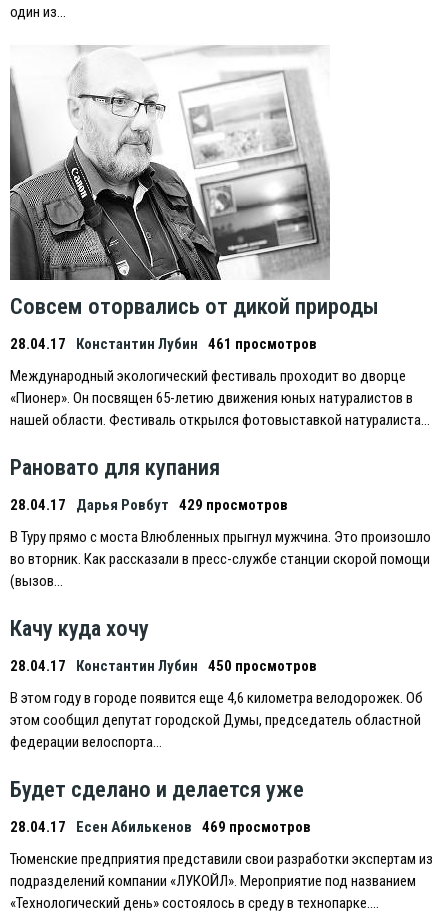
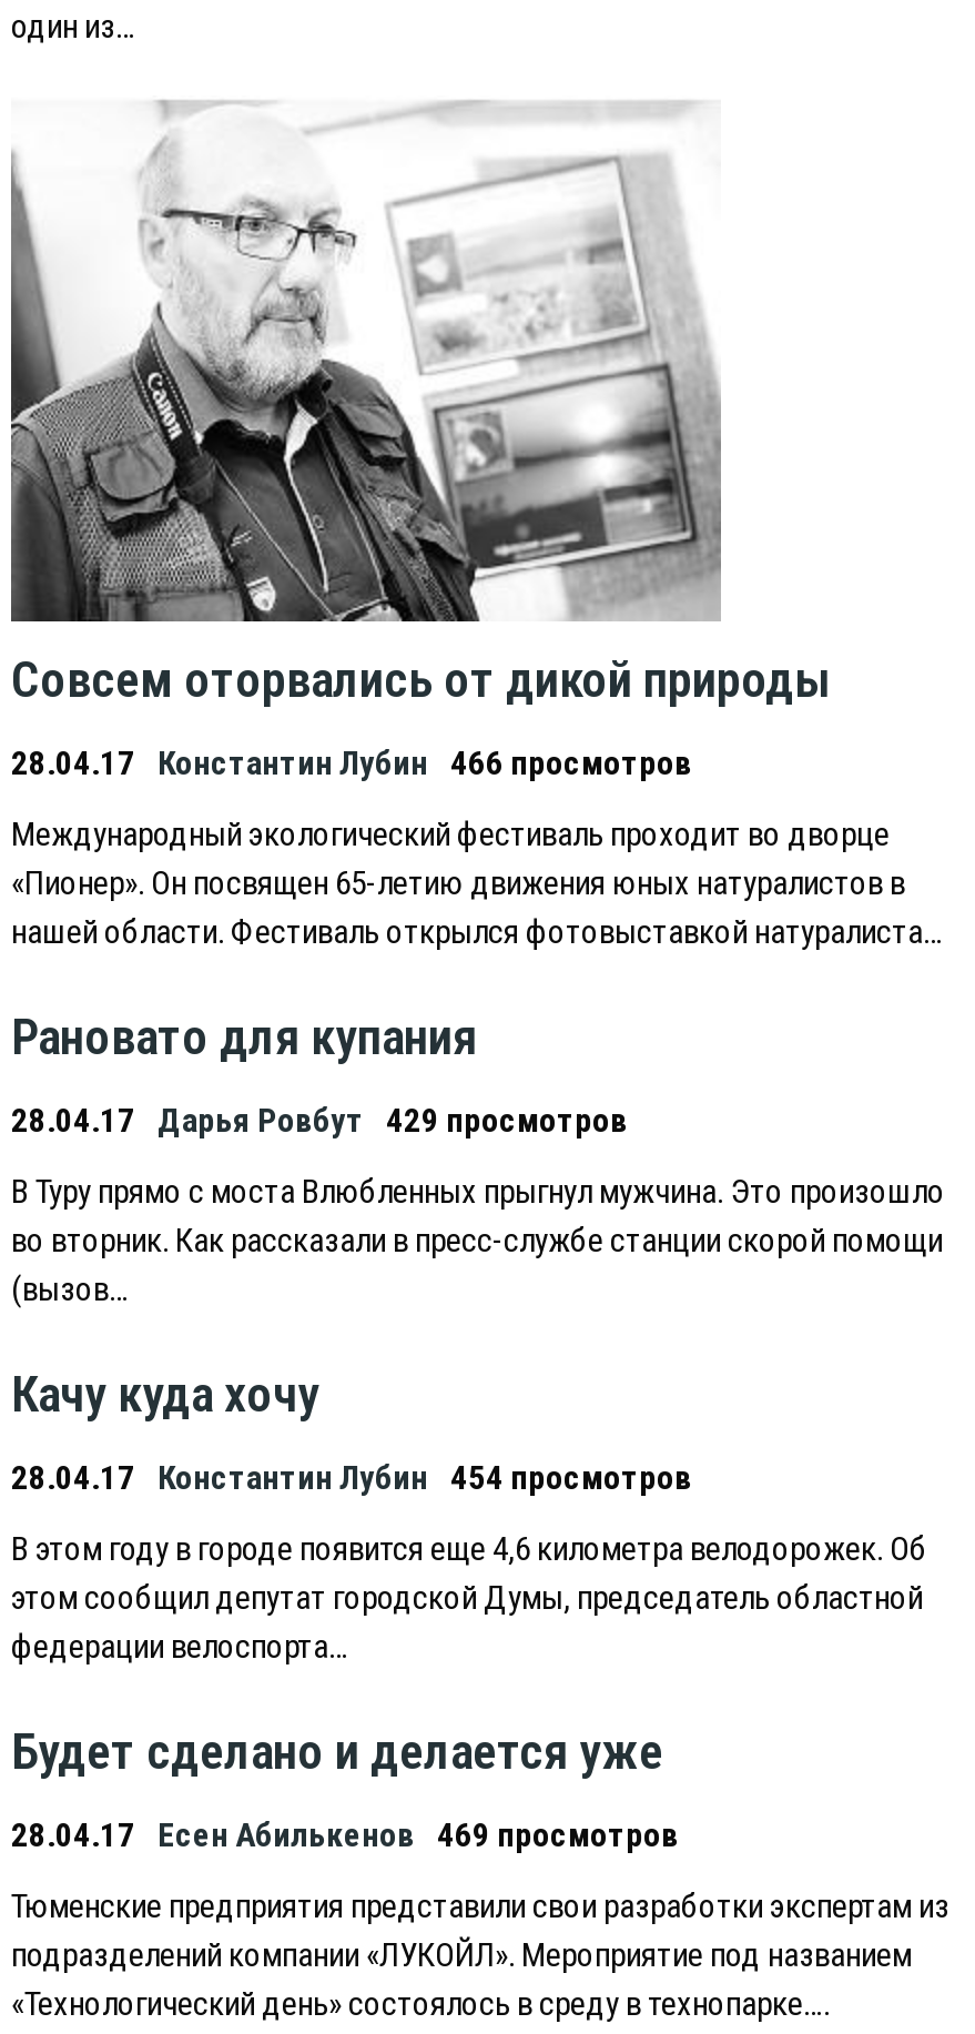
- 28.04.17 Константин Лубин 461 просмотров
+ 28.04.17 Константин Лубин 466 просмотров

- 28.04.17 Константин Лубин 450 просмотров
+ 28.04.17 Константин Лубин 454 просмотров
